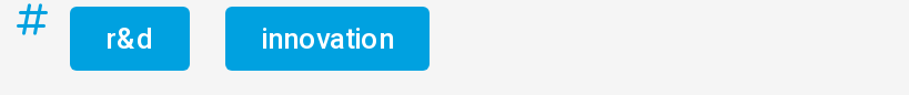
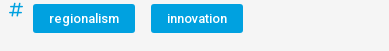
- r&d
+ regionalism
